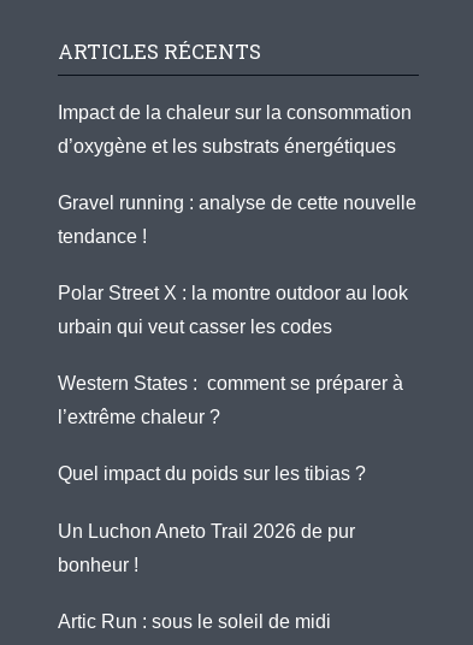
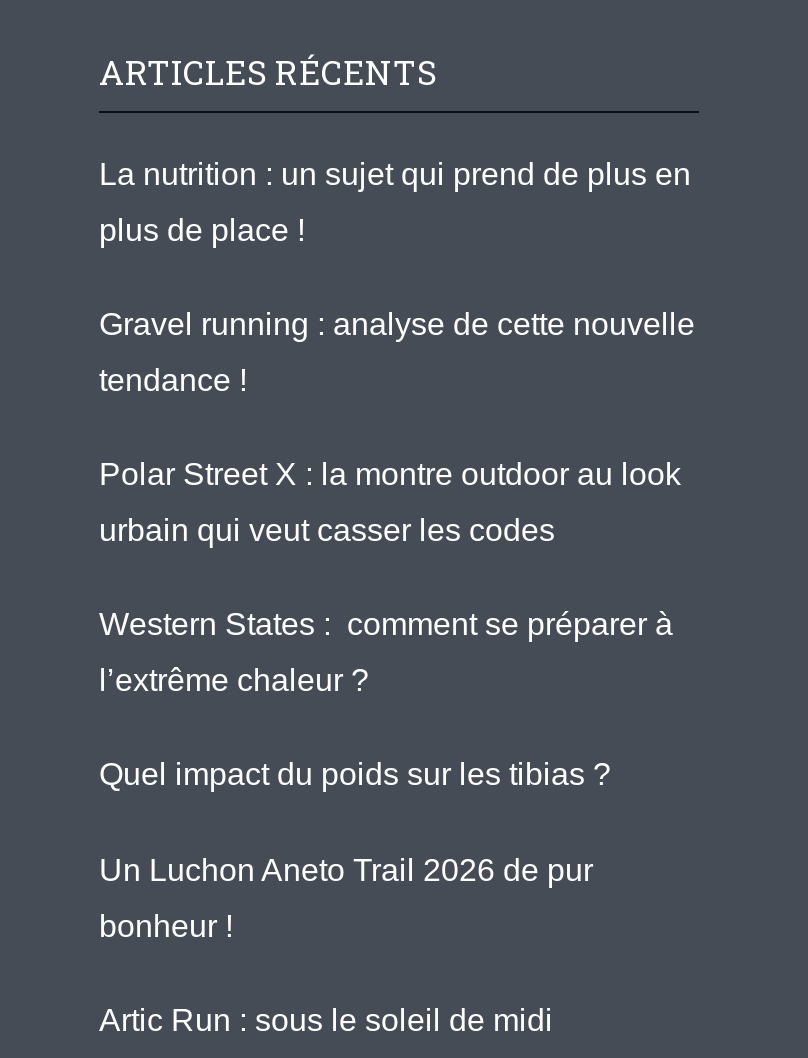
- Impact de la chaleur sur la consommation
+ La nutrition : un sujet qui prend de plus en

- d’oxygène et les substrats énergétiques
+ plus de place !
